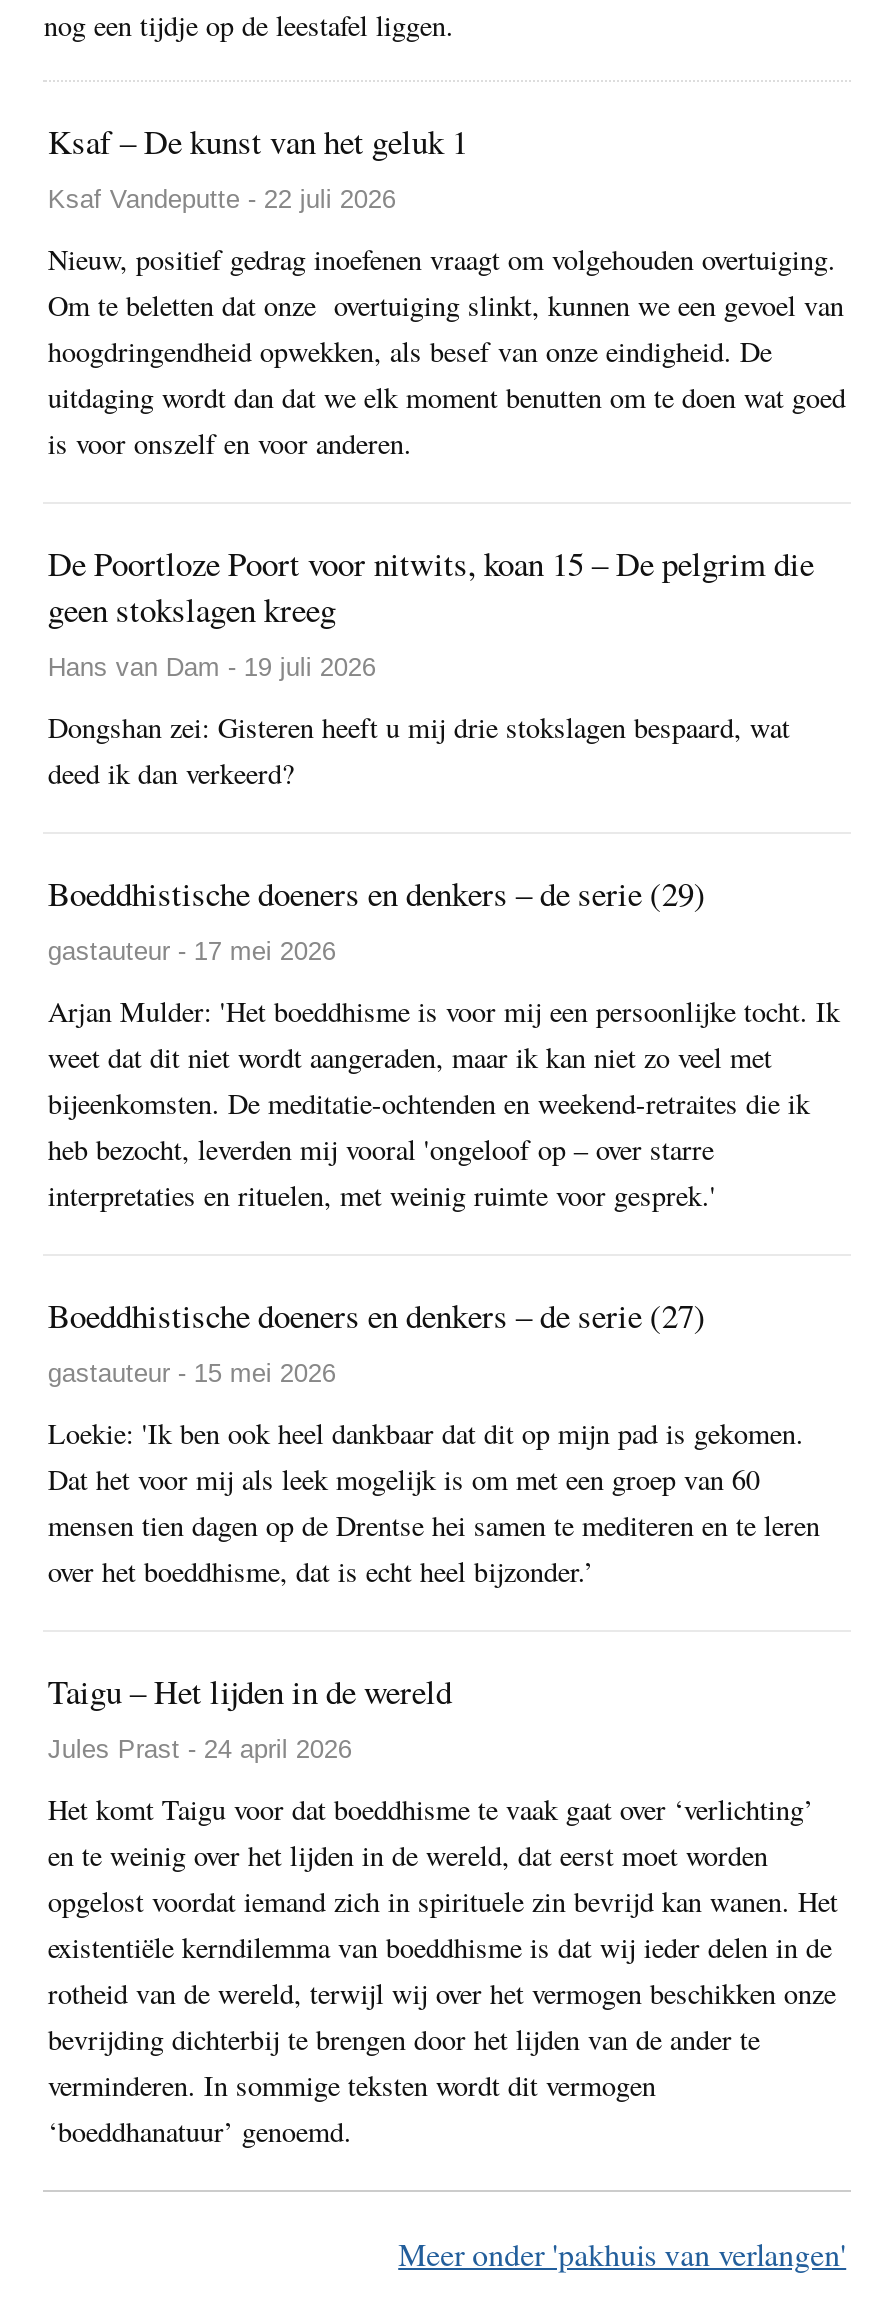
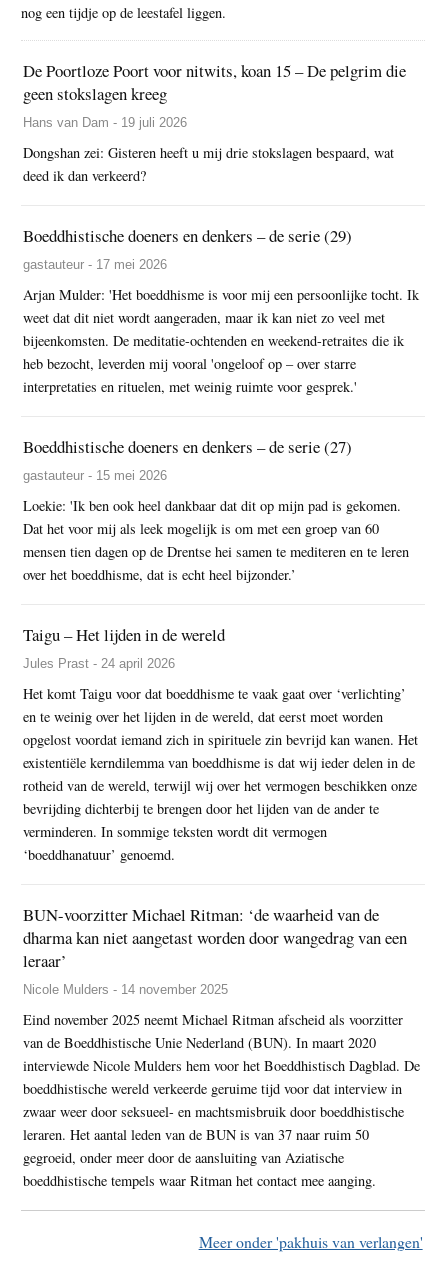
- Ksaf – De kunst van het geluk 1
- Ksaf Vandeputte - 22 juli 2026
- Nieuw, positief gedrag inoefenen vraagt om volgehouden overtuiging.
- Om te beletten dat onze overtuiging slinkt, kunnen we een gevoel van
- hoogdringendheid opwekken, als besef van onze eindigheid. De
- uitdaging wordt dan dat we elk moment benutten om te doen wat goed
- is voor onszelf en voor anderen.

moved up: De Poortloze Poort voor nitwits, koan 15 – De pelgrim die | geen stokslagen kreeg | Hans van Dam - 19 juli 2026 | ... | verminderen. In sommige teksten wordt dit vermogen | ‘boeddhanatuur’ genoemd.

+ BUN-voorzitter Michael Ritman: ‘de waarheid van de
+ dharma kan niet aangetast worden door wangedrag van een
+ leraar’
+ Nicole Mulders - 14 november 2025
+ Eind november 2025 neemt Michael Ritman afscheid als voorzitter
+ van de Boeddhistische Unie Nederland (BUN). In maart 2020
+ interviewde Nicole Mulders hem voor het Boeddhistisch Dagblad. De
+ boeddhistische wereld verkeerde geruime tijd voor dat interview in
+ zwaar weer door seksueel- en machtsmisbruik door boeddhistische
+ leraren. Het aantal leden van de BUN is van 37 naar ruim 50
+ gegroeid, onder meer door de aansluiting van Aziatische
+ boeddhistische tempels waar Ritman het contact mee aanging.
